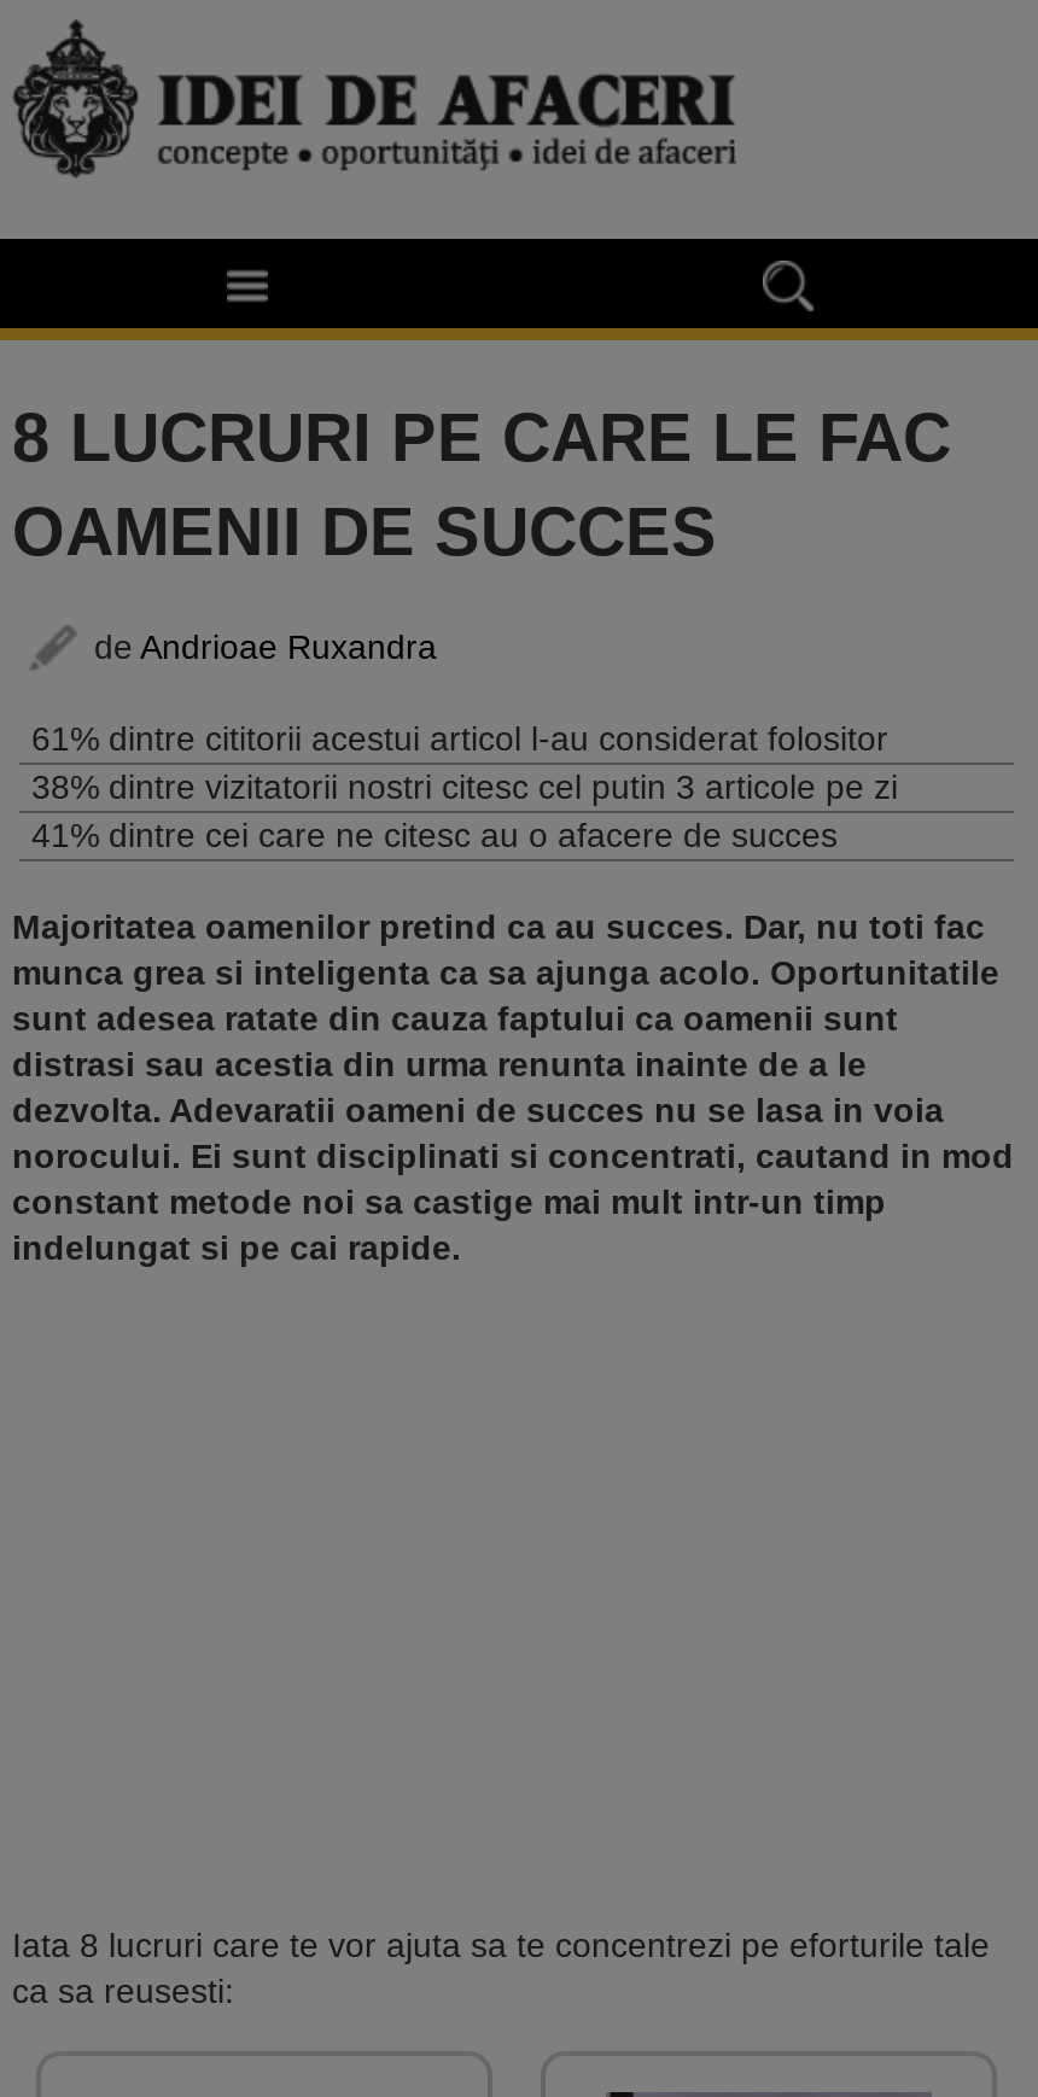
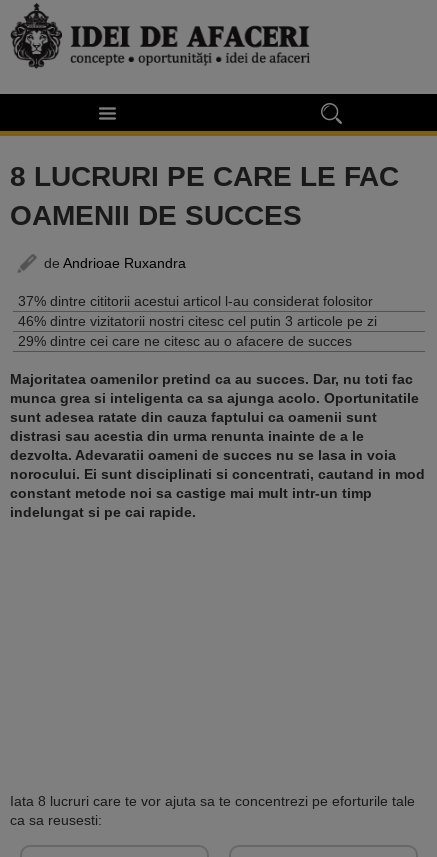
- 61% dintre cititorii acestui articol l-au considerat folositor
+ 37% dintre cititorii acestui articol l-au considerat folositor

- 38% dintre vizitatorii nostri citesc cel putin 3 articole pe zi
+ 46% dintre vizitatorii nostri citesc cel putin 3 articole pe zi

- 41% dintre cei care ne citesc au o afacere de succes
+ 29% dintre cei care ne citesc au o afacere de succes
